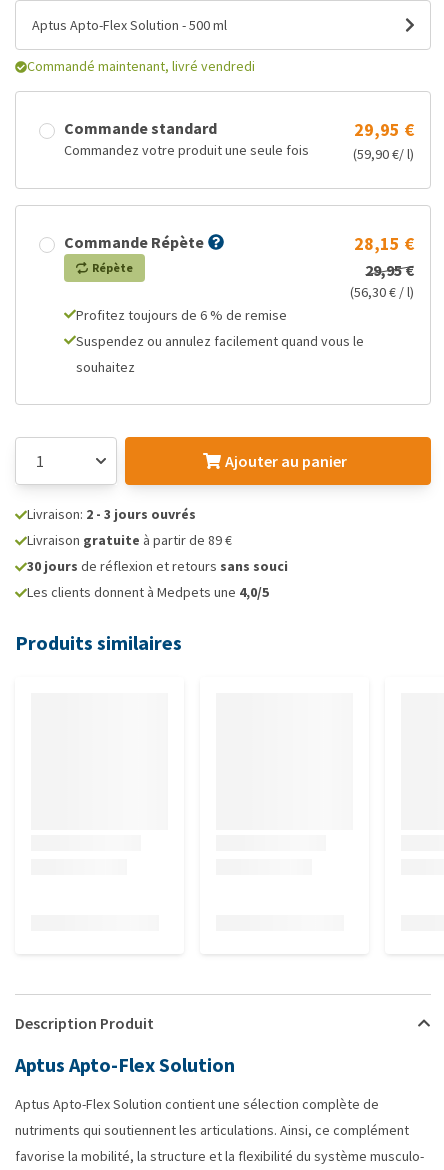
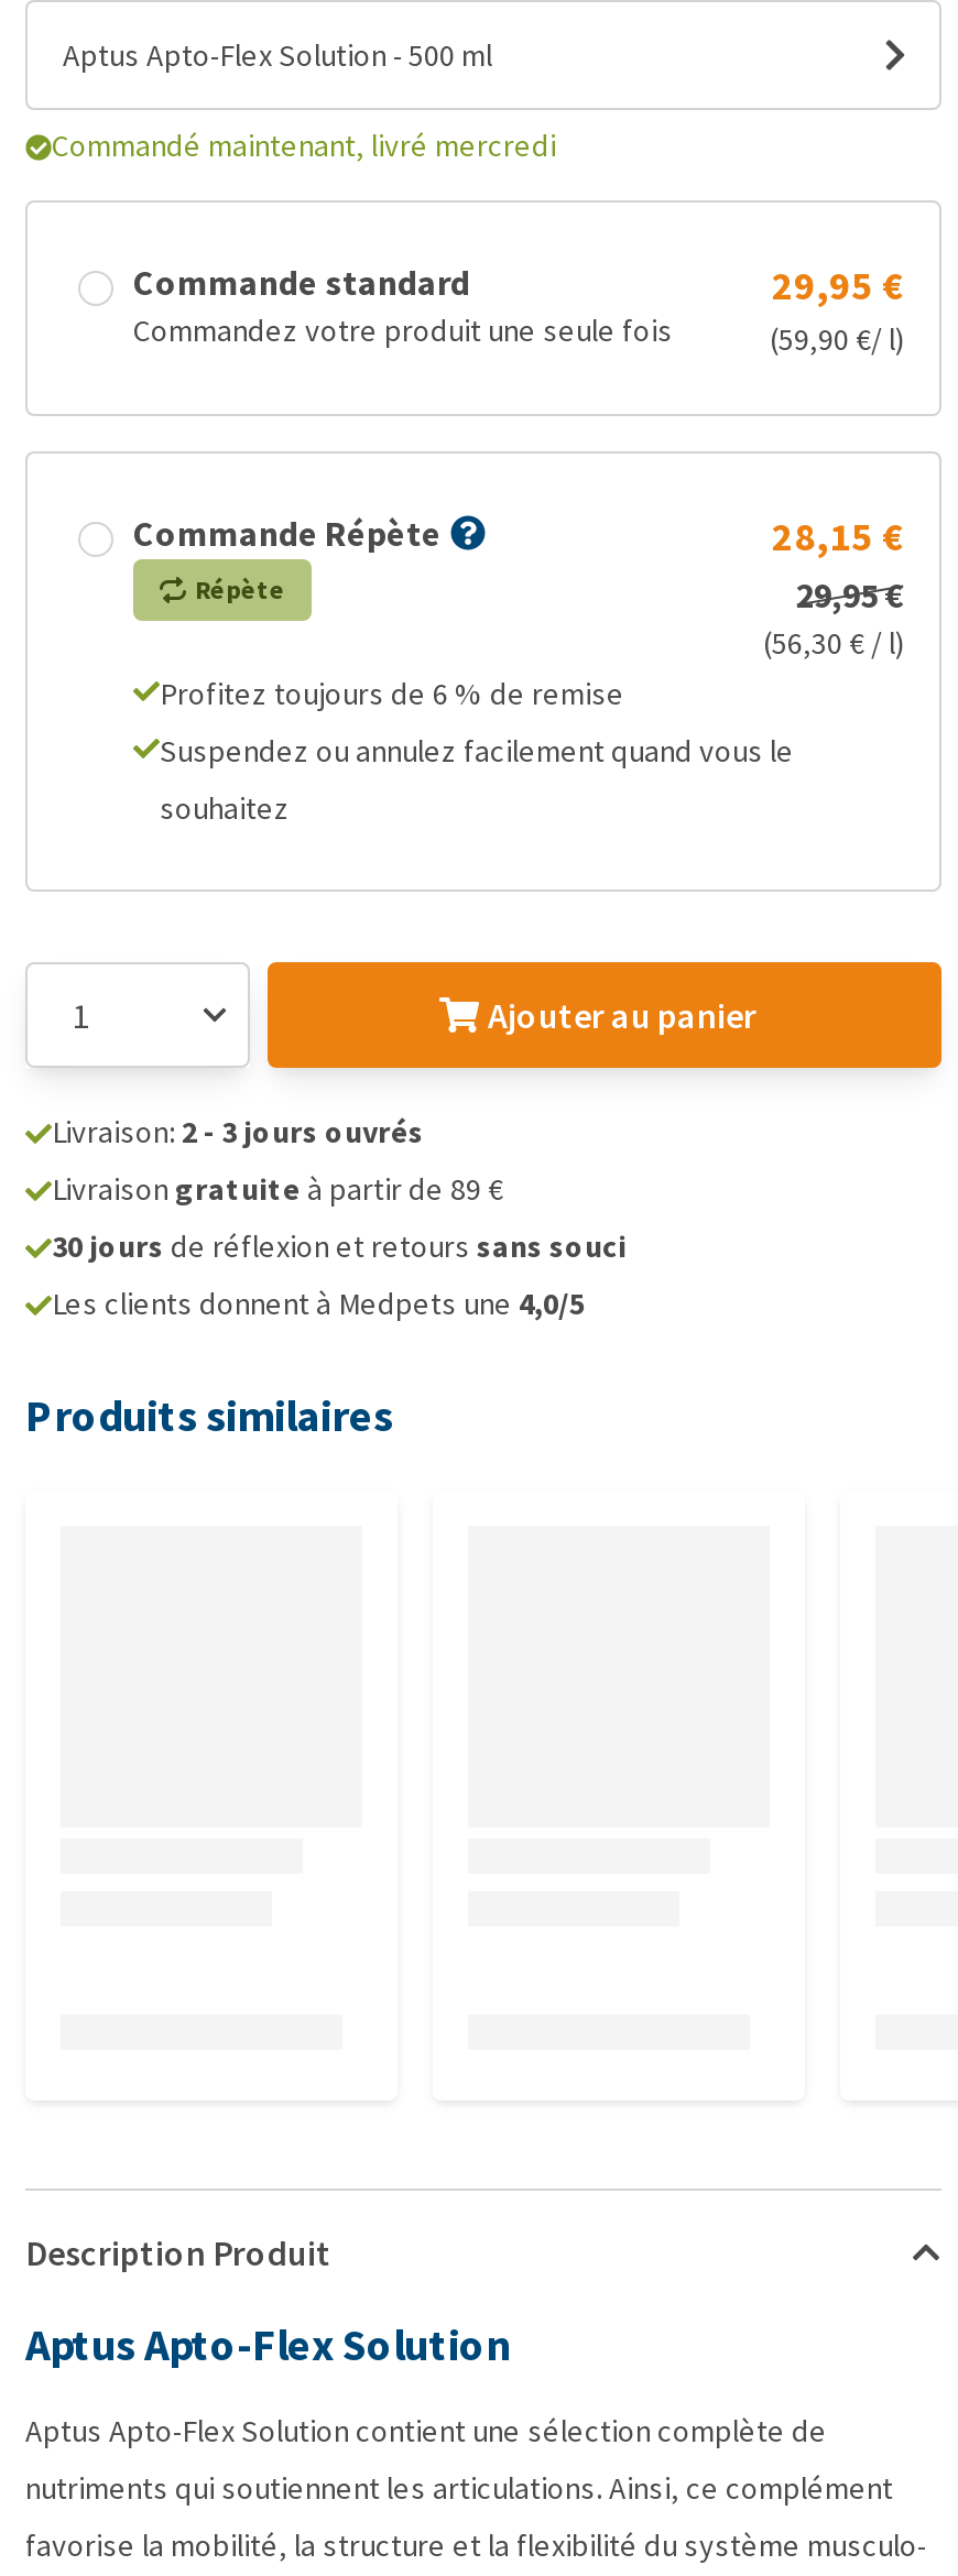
- Commandé maintenant, livré vendredi
+ Commandé maintenant, livré mercredi
